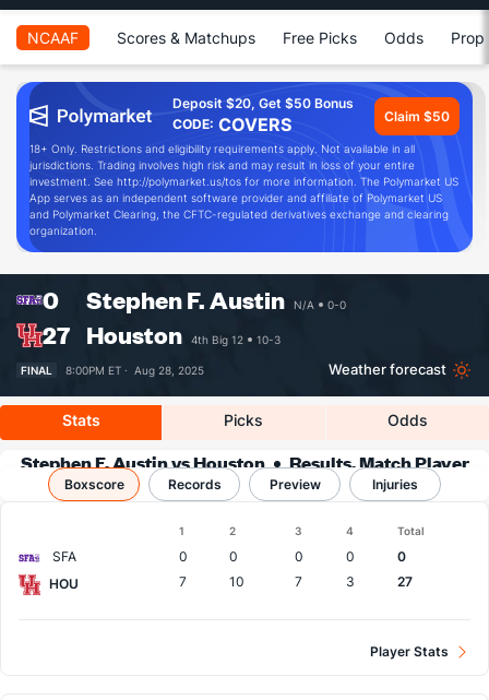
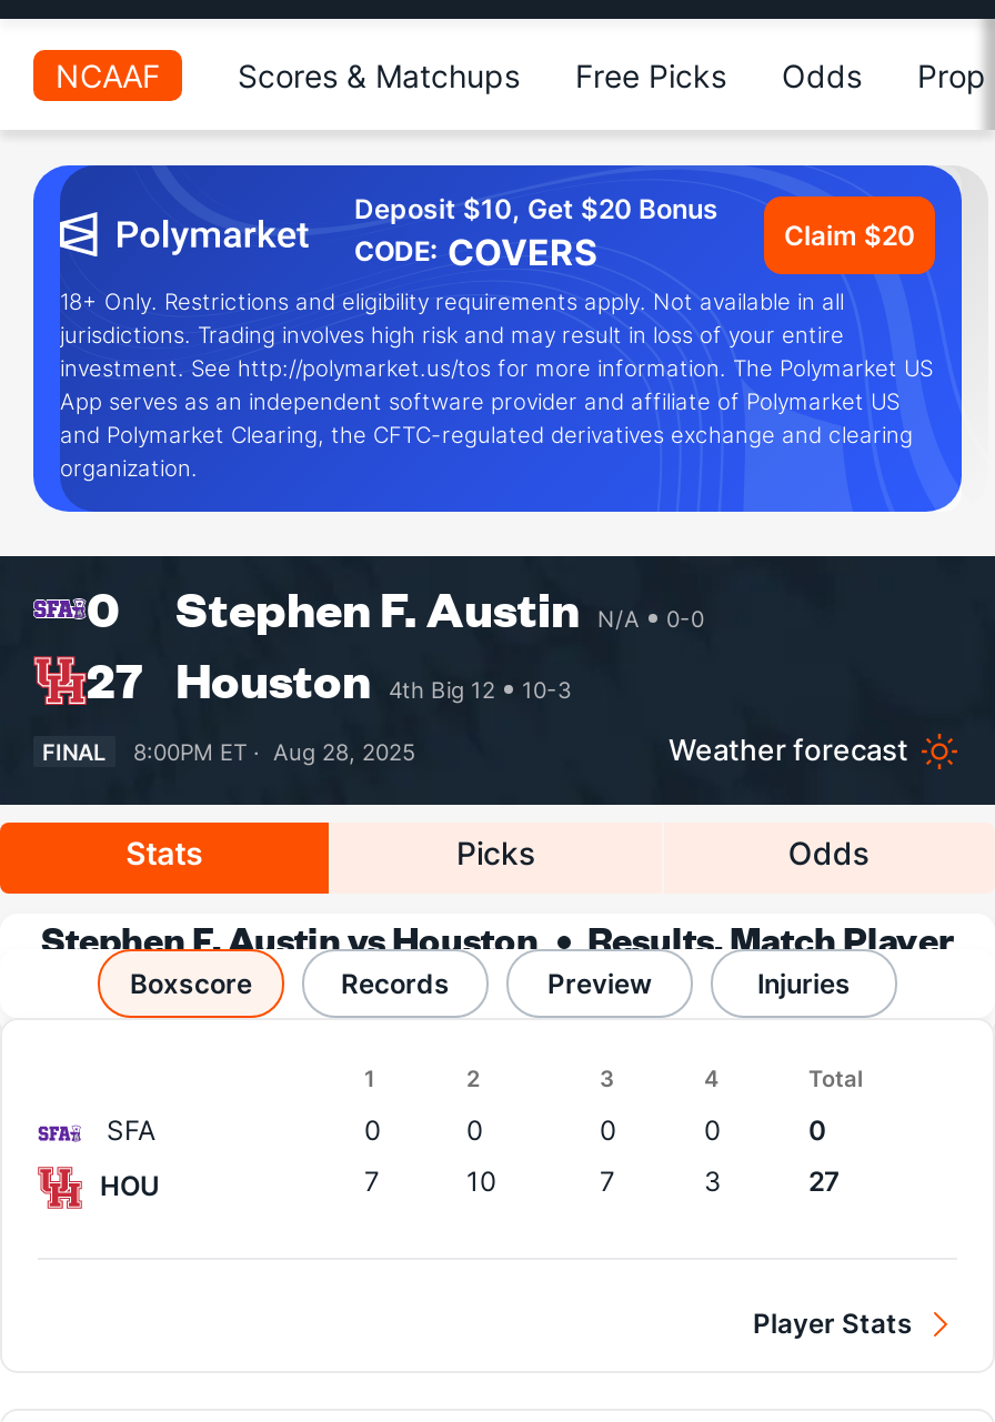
- Deposit $20, Get $50 Bonus
+ Deposit $10, Get $20 Bonus

- Claim $50
+ Claim $20
